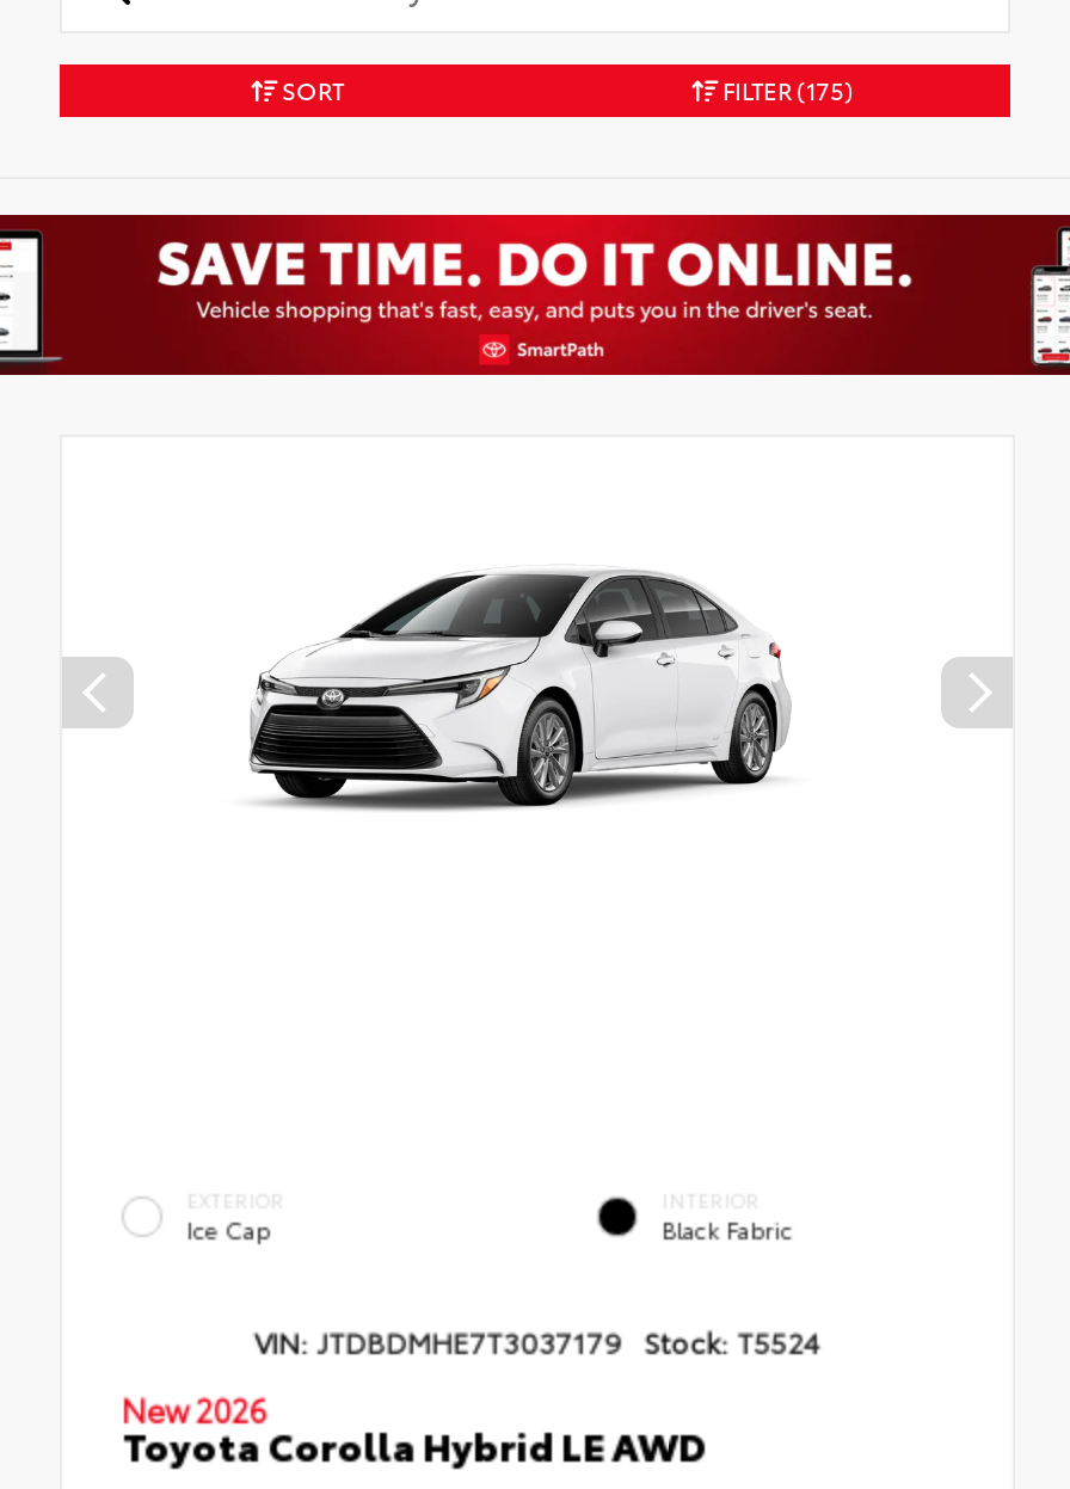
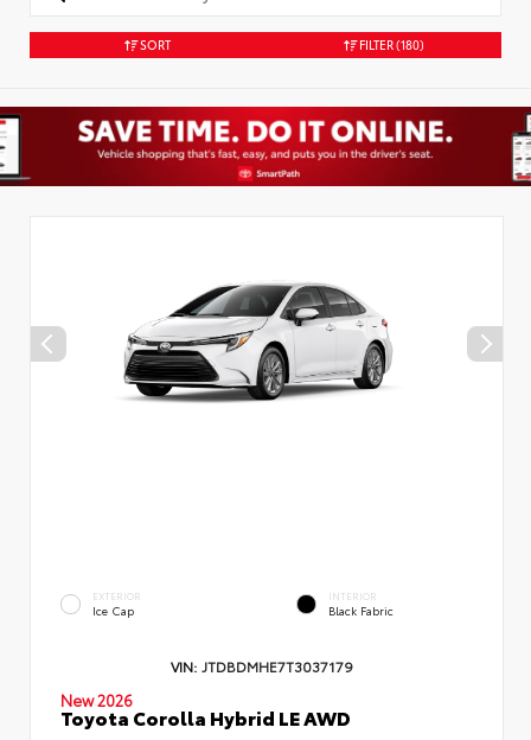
- FILTER (175)
+ FILTER (180)

- VIN: JTDBDMHE7T3037179 Stock: T5524
+ VIN: JTDBDMHE7T3037179
